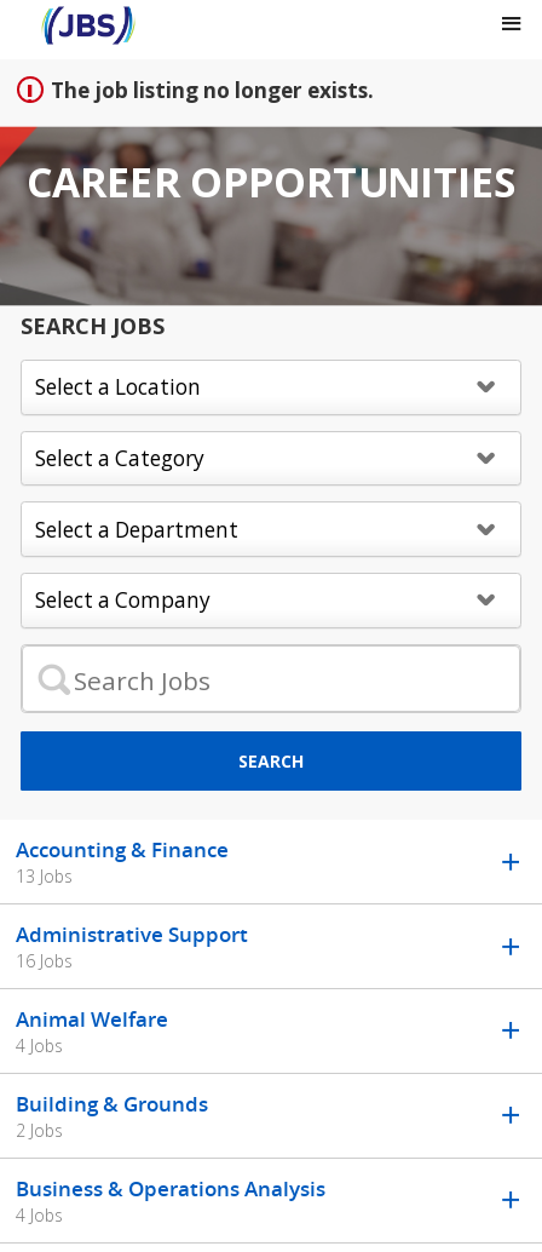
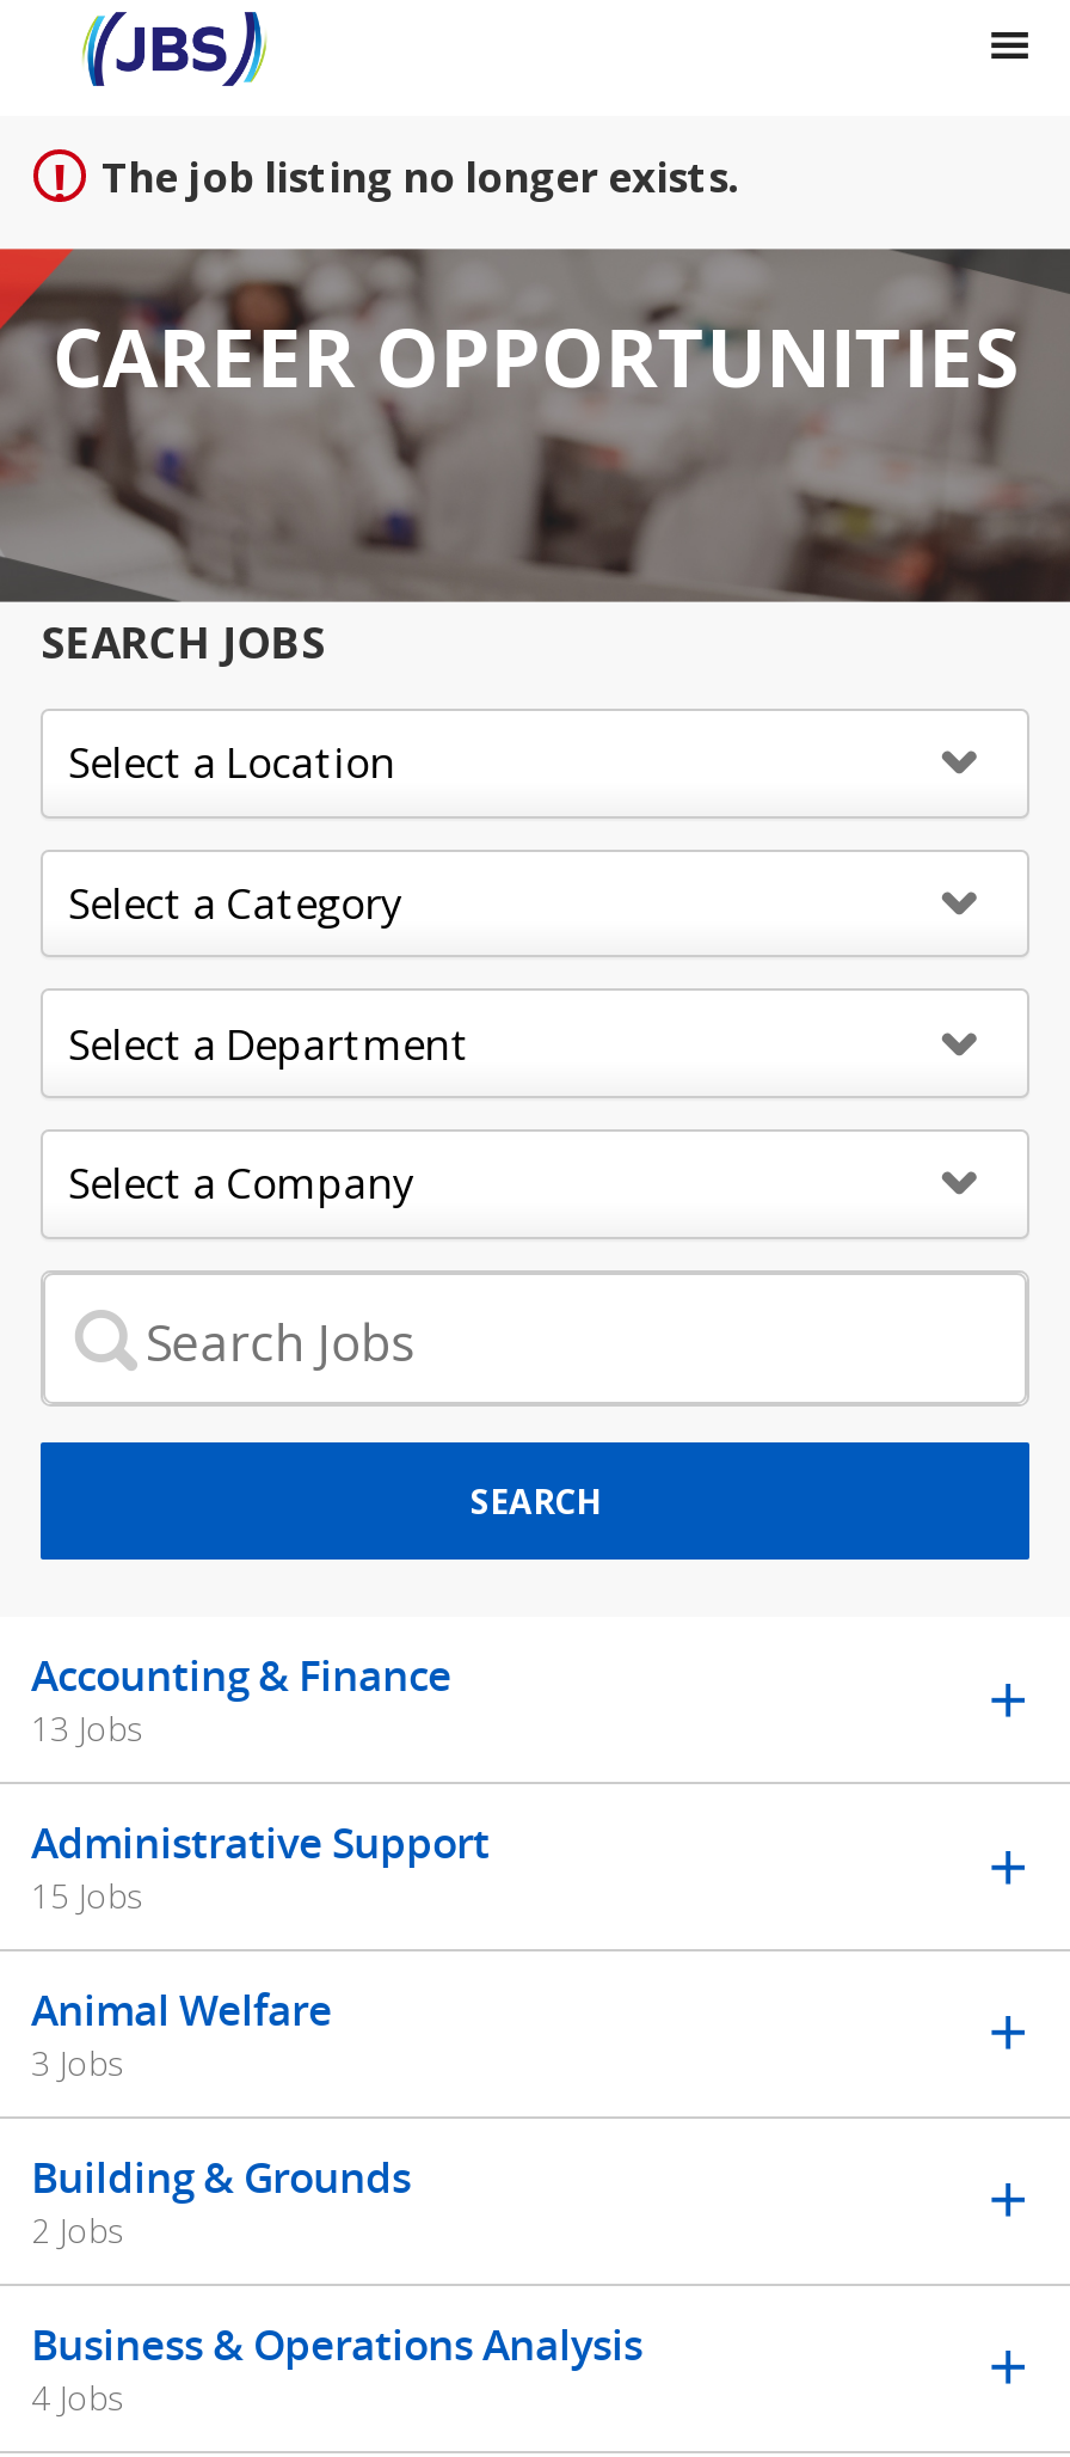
- 16 Jobs
+ 15 Jobs

- 4 Jobs
+ 3 Jobs
